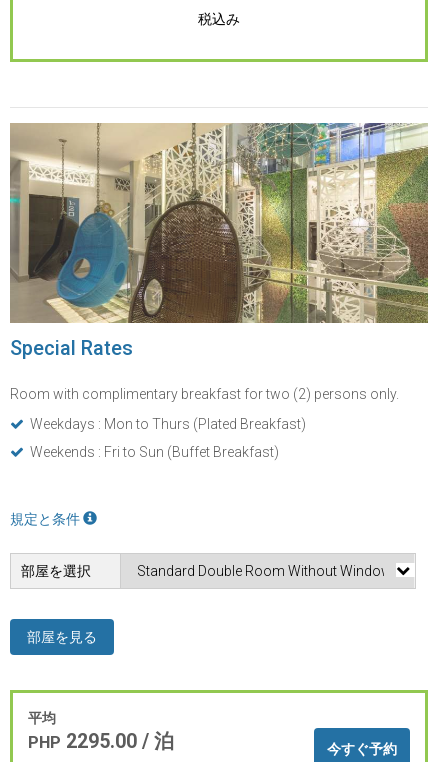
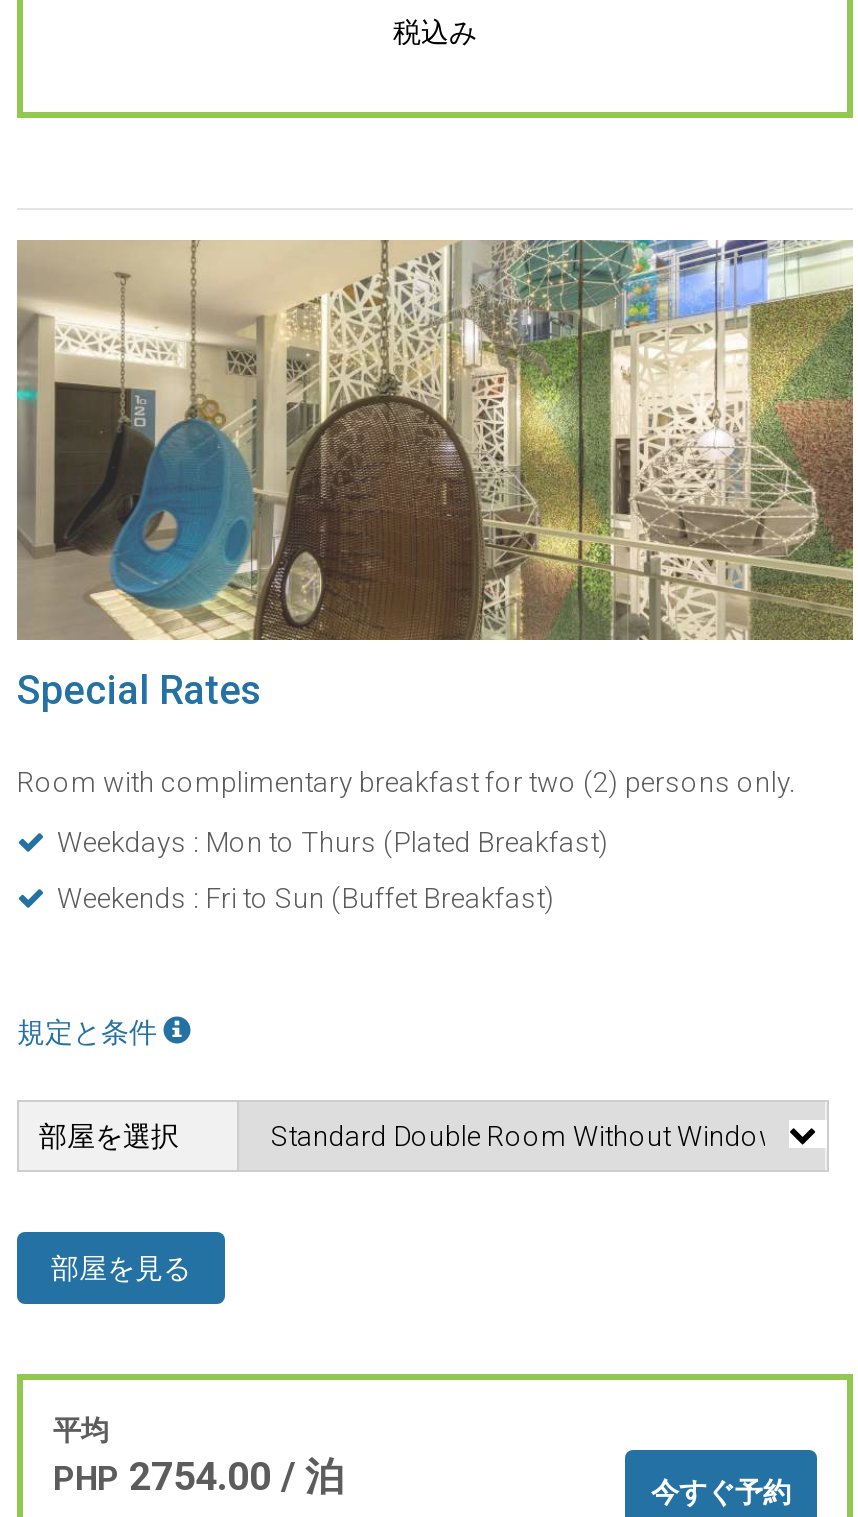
- PHP 2295.00 / 泊
+ PHP 2754.00 / 泊
